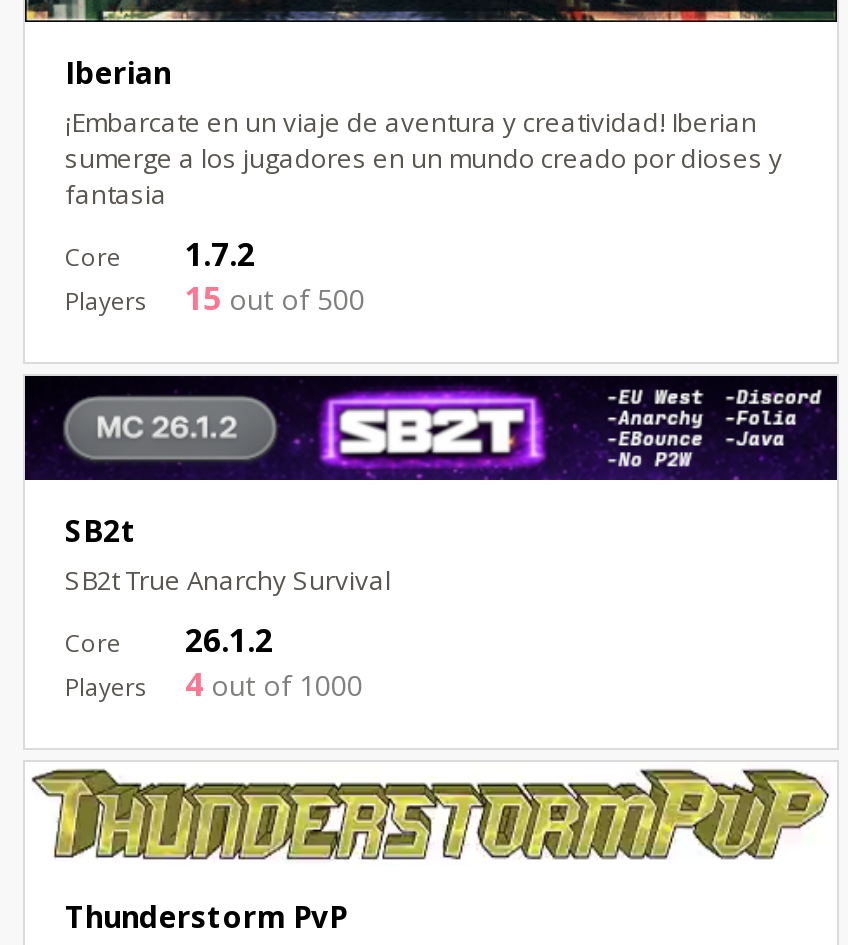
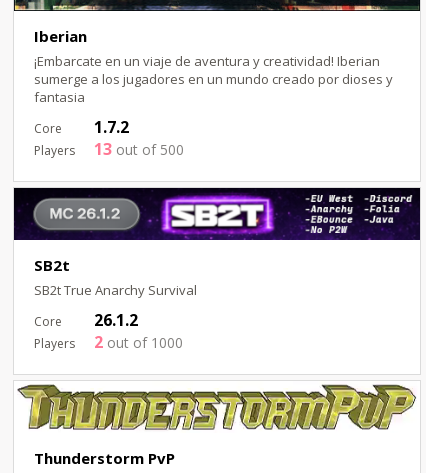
- 15 out of 500
+ 13 out of 500

- 4 out of 1000
+ 2 out of 1000
